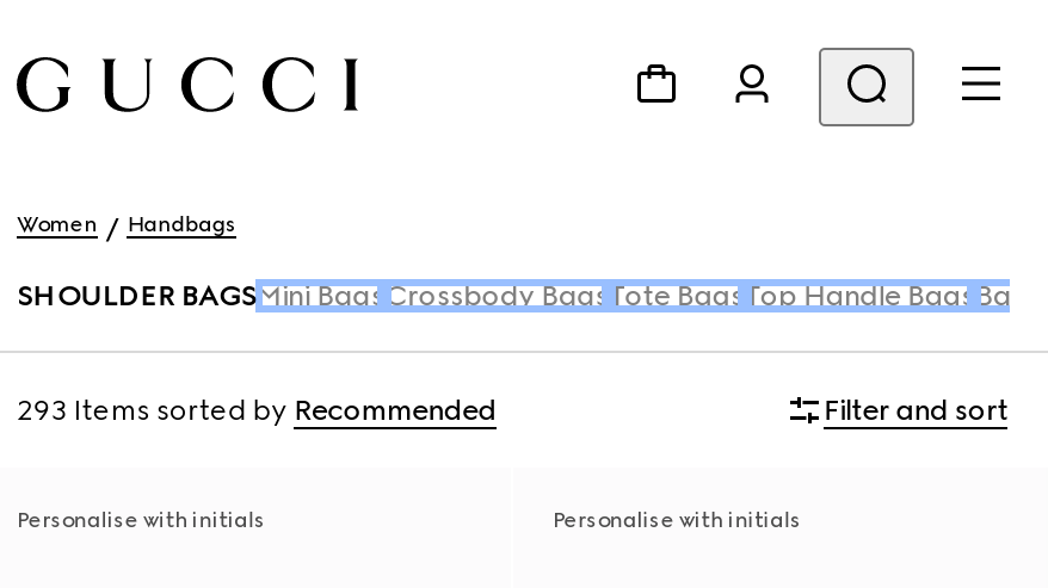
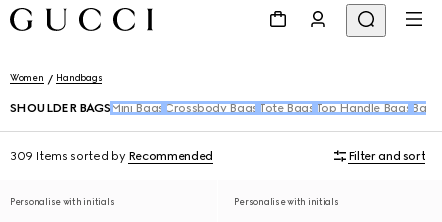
- 293 Items sorted by Recommended
+ 309 Items sorted by Recommended
